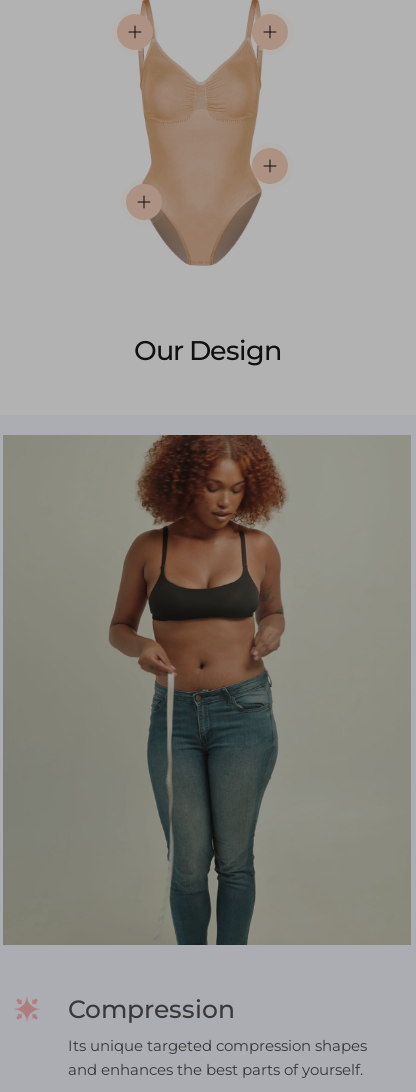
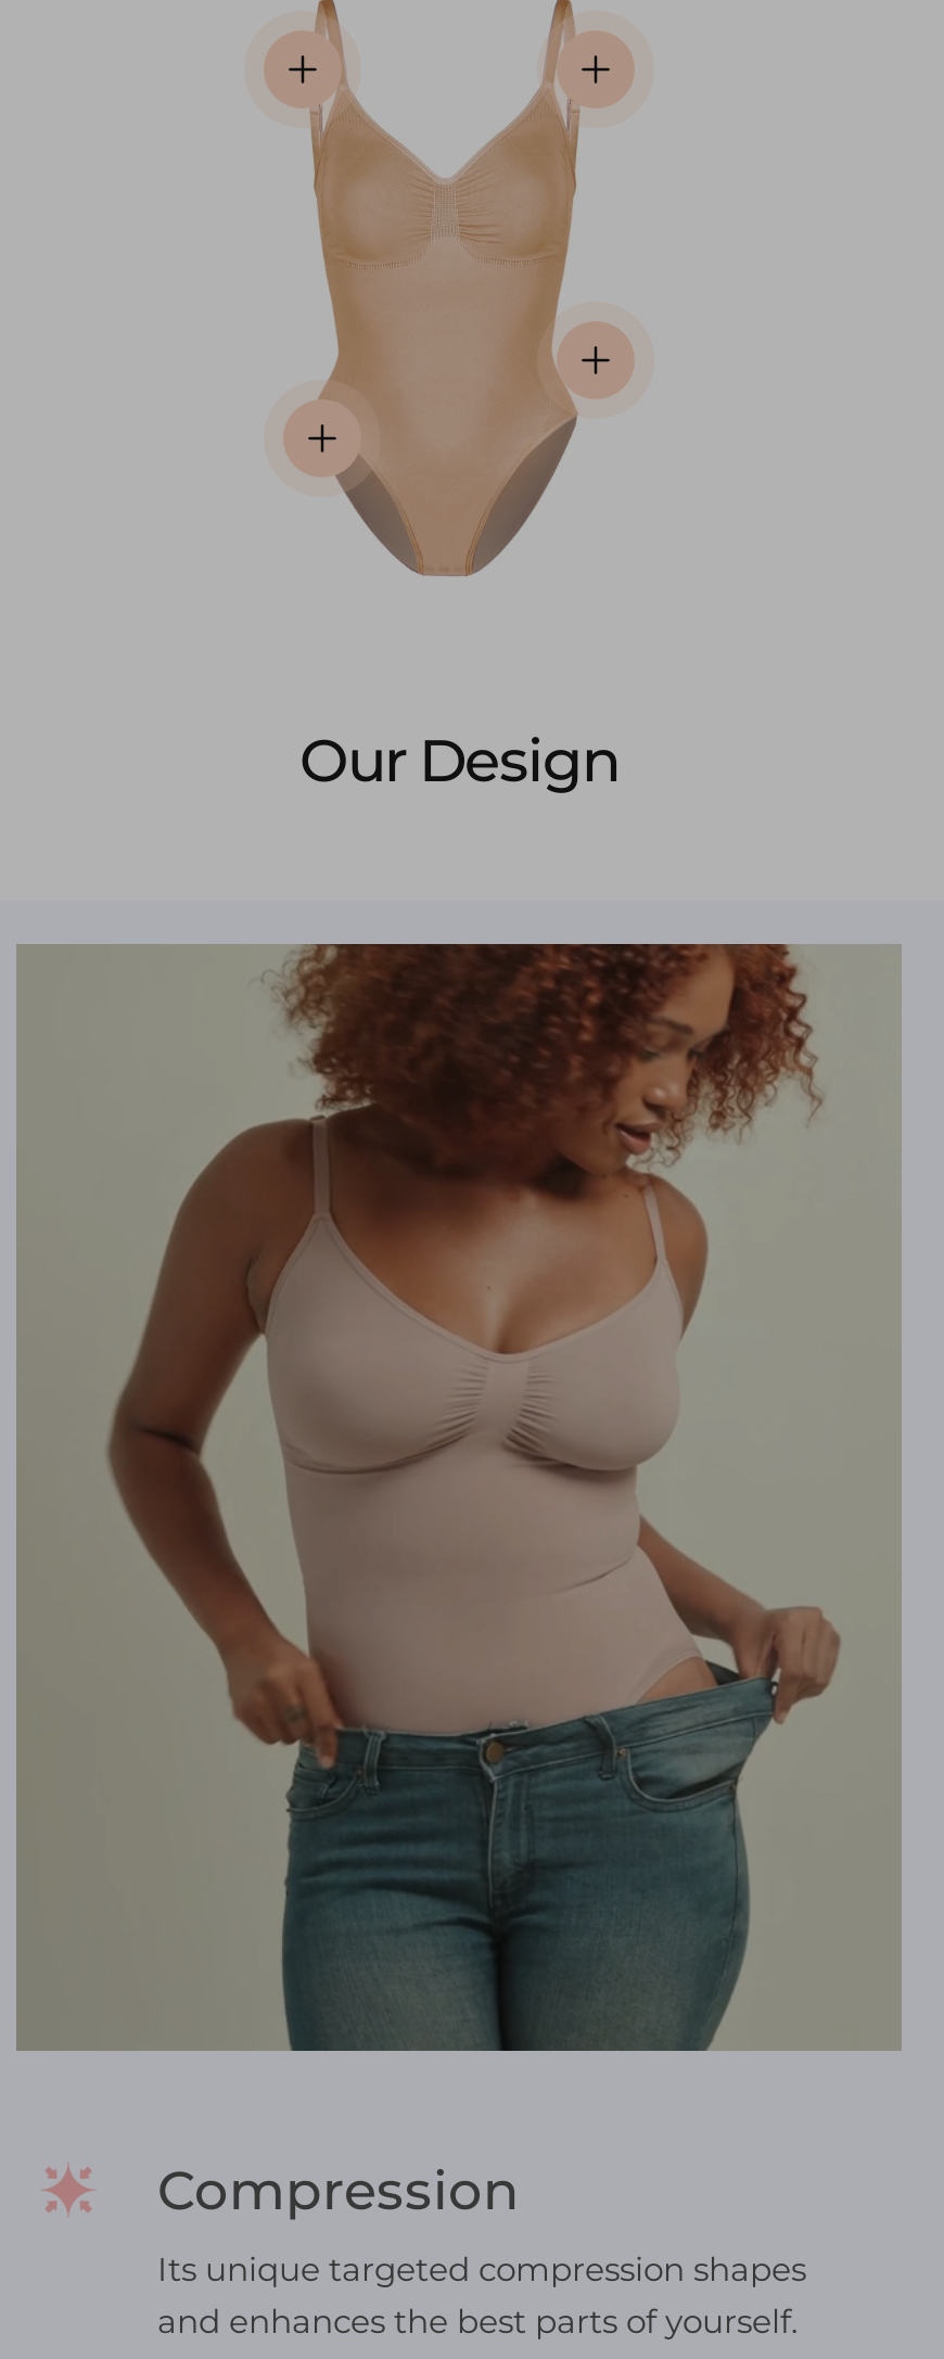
- [image]
+ [image]
